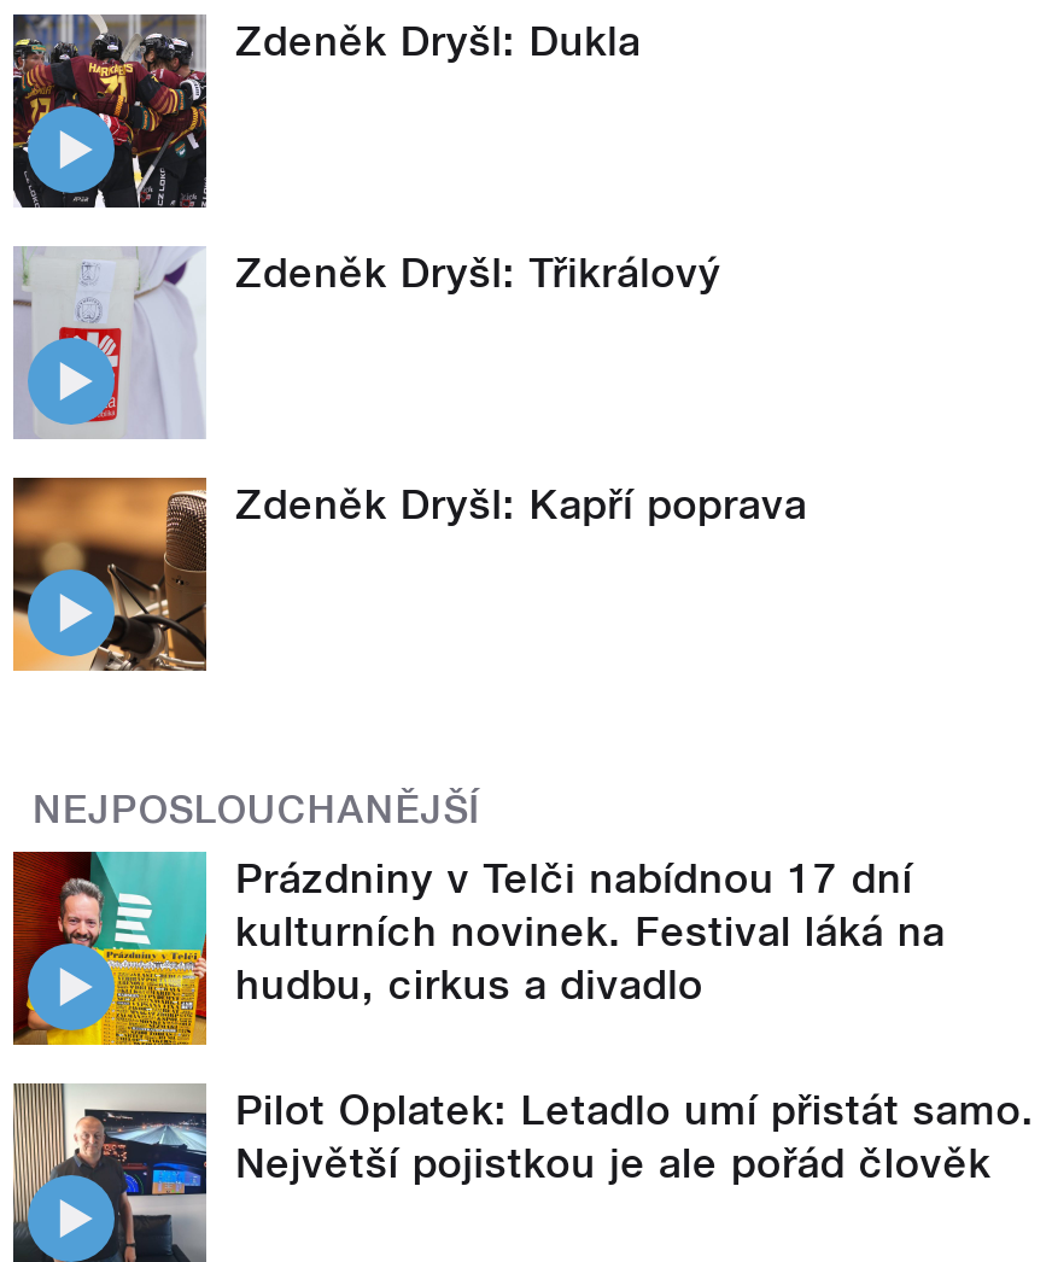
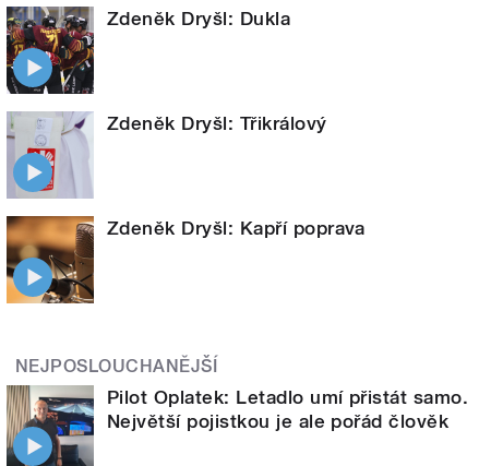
- [image]
- Prázdniny v Telči nabídnou 17 dní
- kulturních novinek. Festival láká na
- hudbu, cirkus a divadlo
